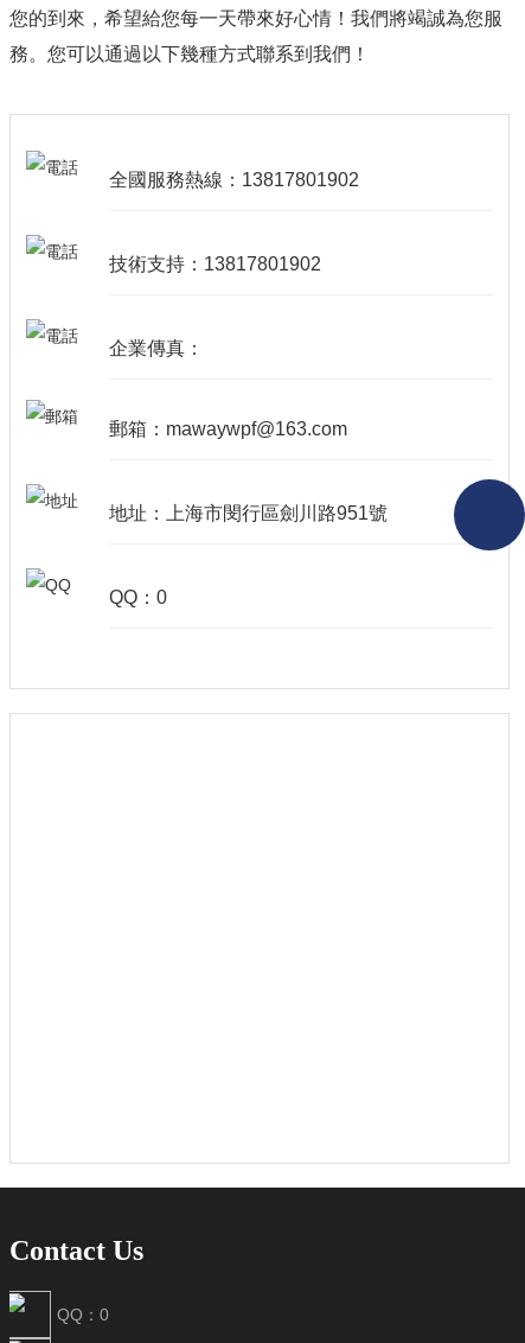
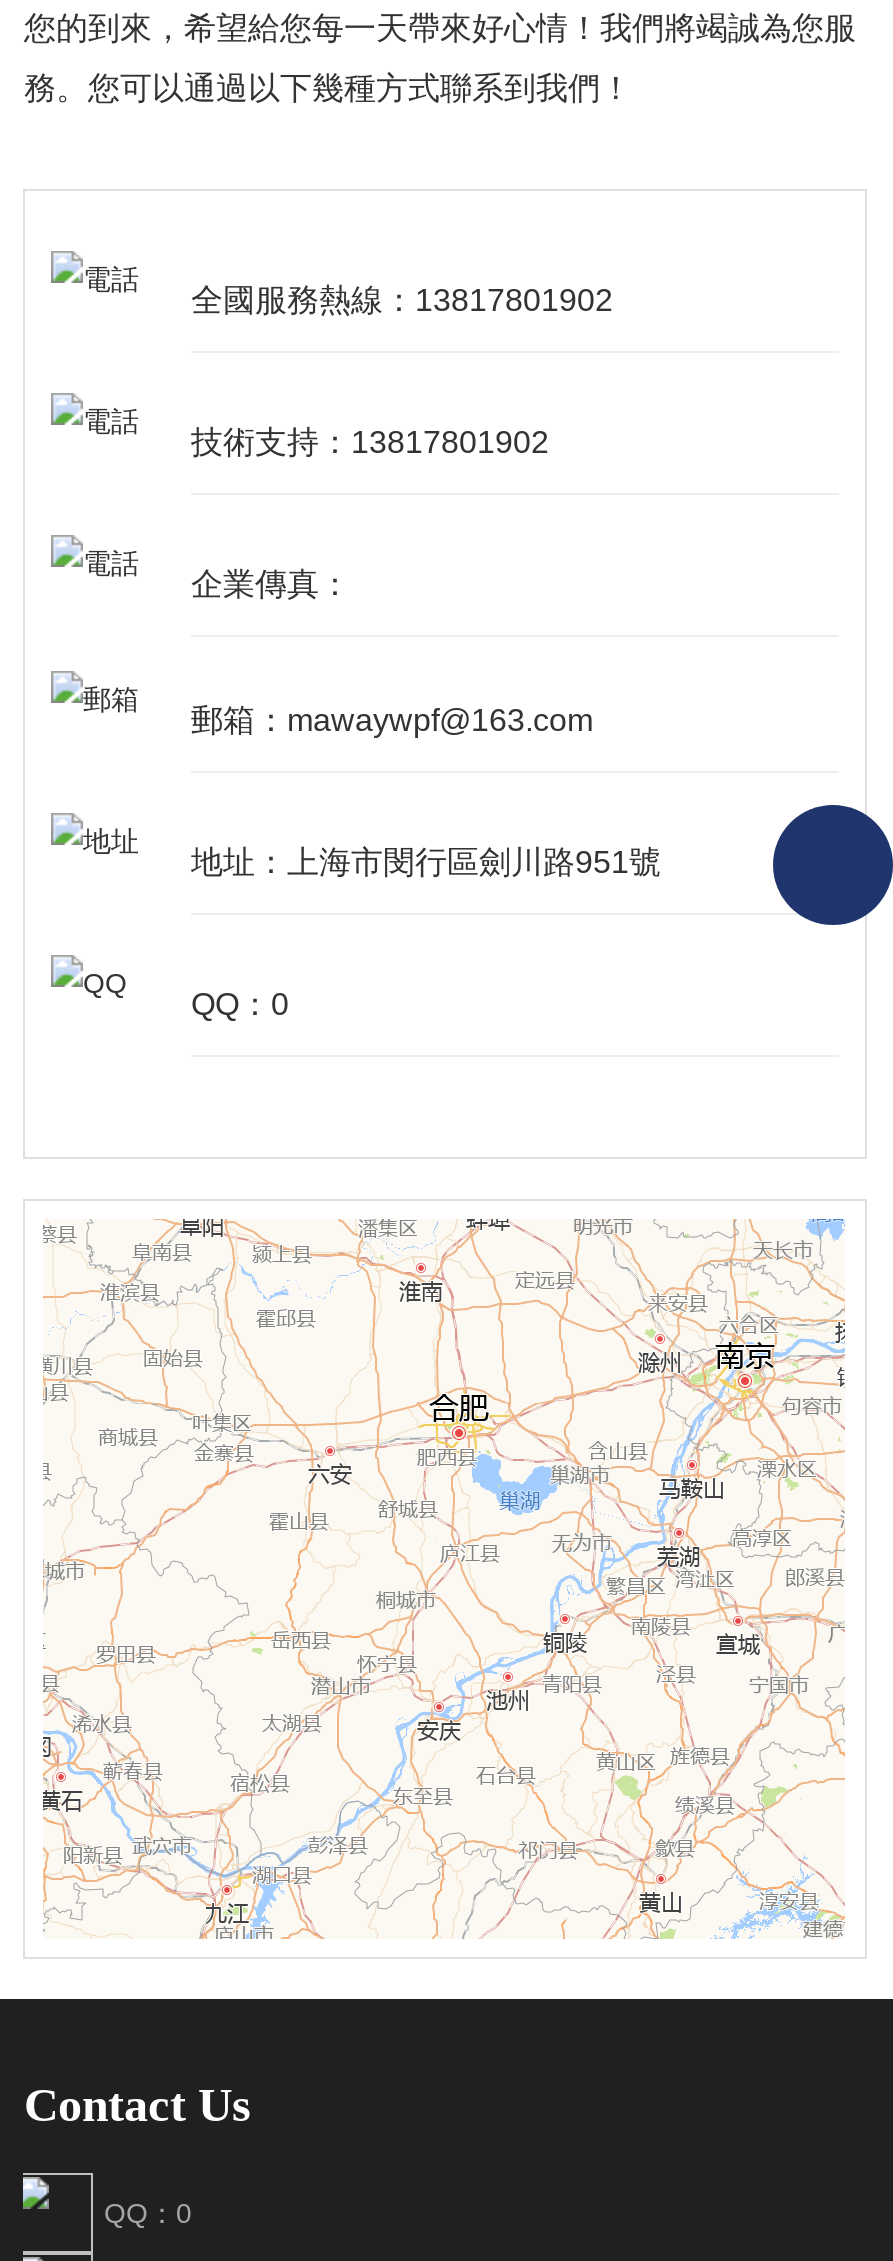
+ [image]
